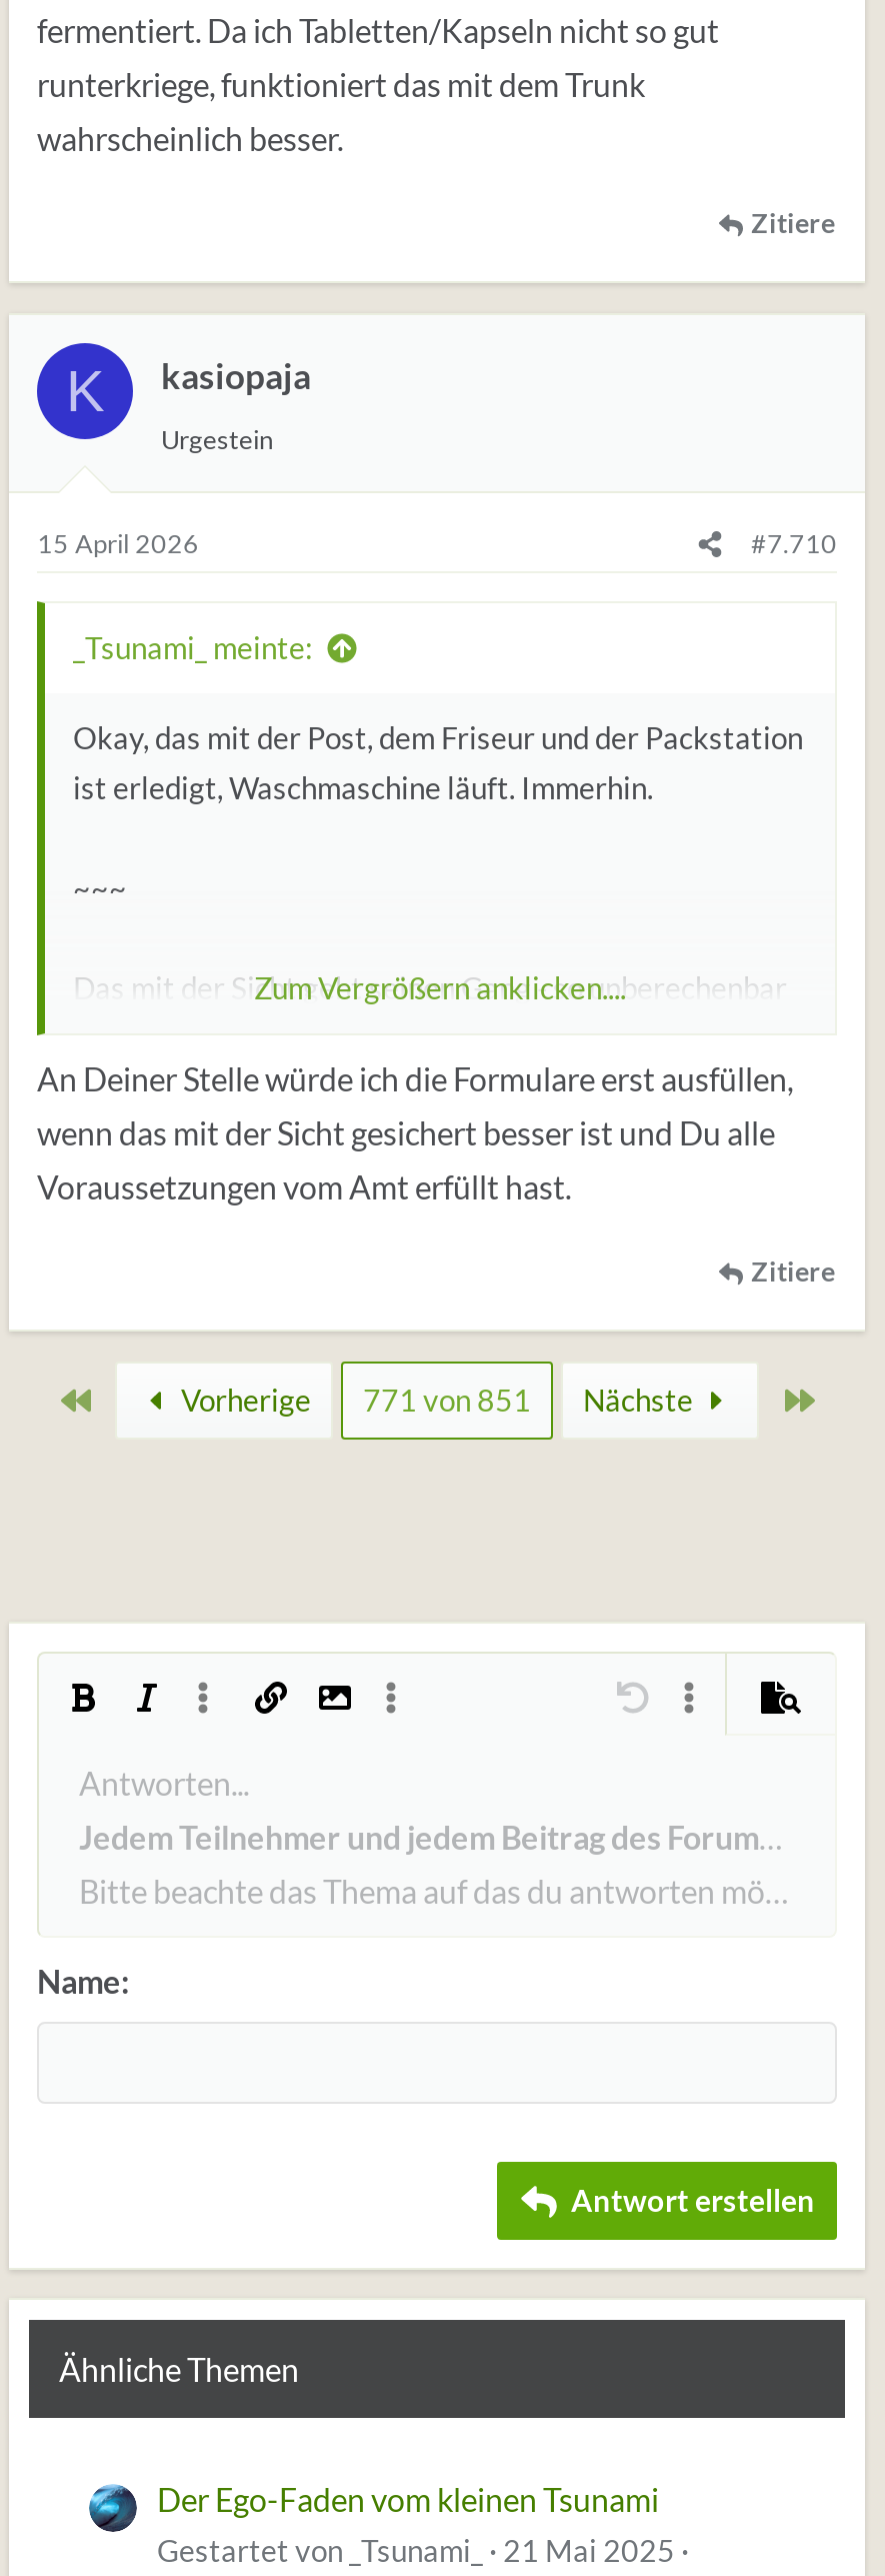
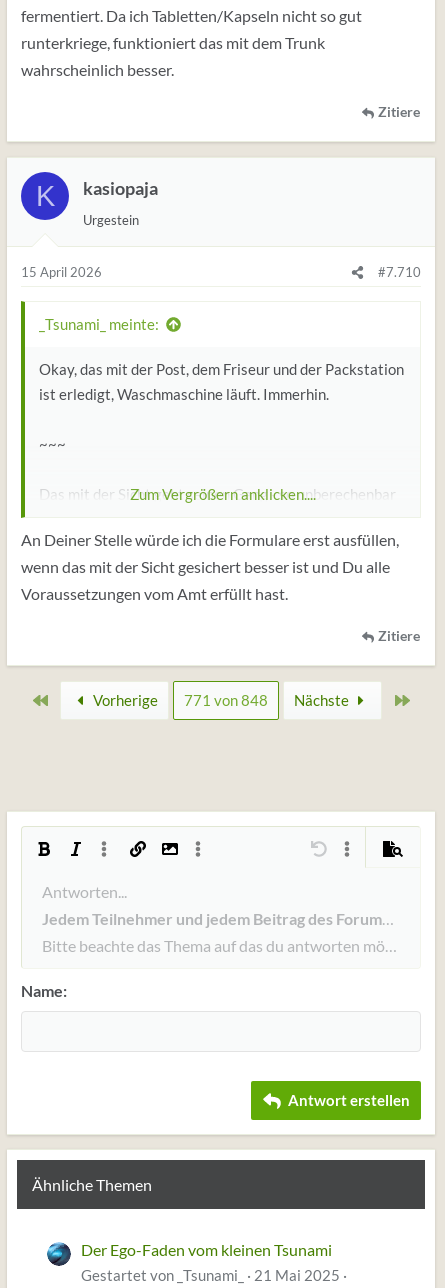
- 771 von 851
+ 771 von 848
